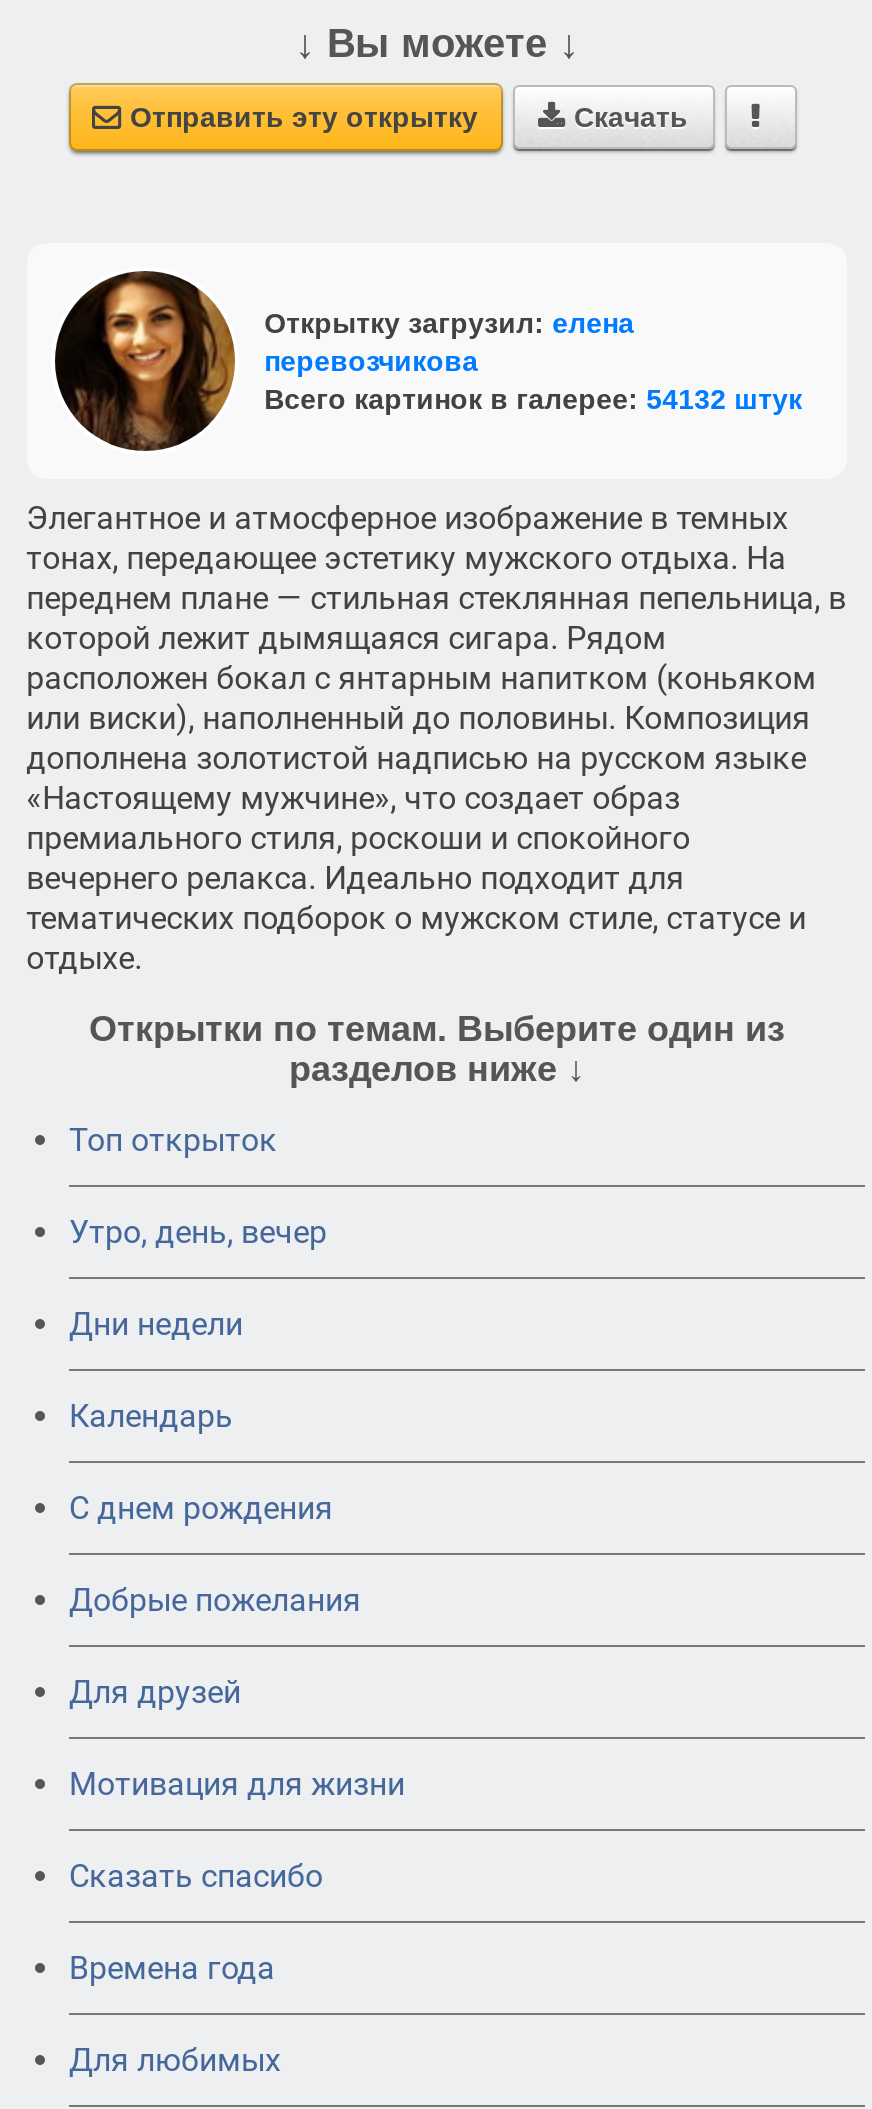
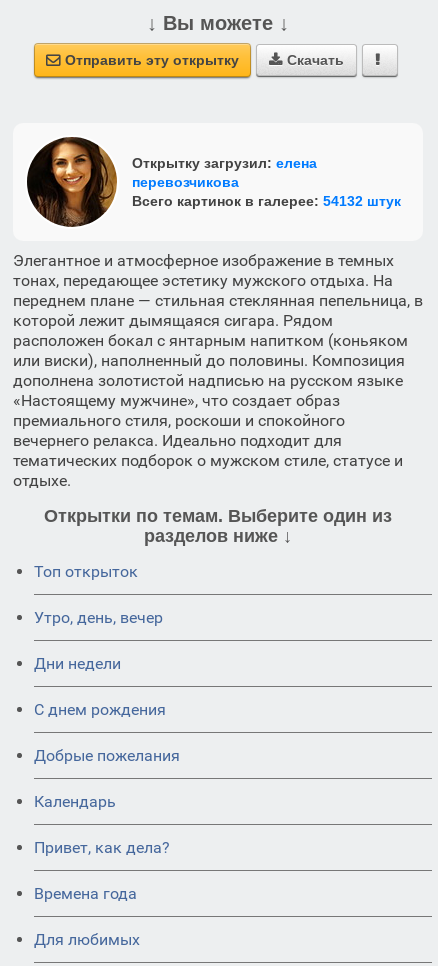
- Календарь

- Для друзей
- Мотивация для жизни
- Сказать спасибо
+ Календарь
+ Привет, как дела?
